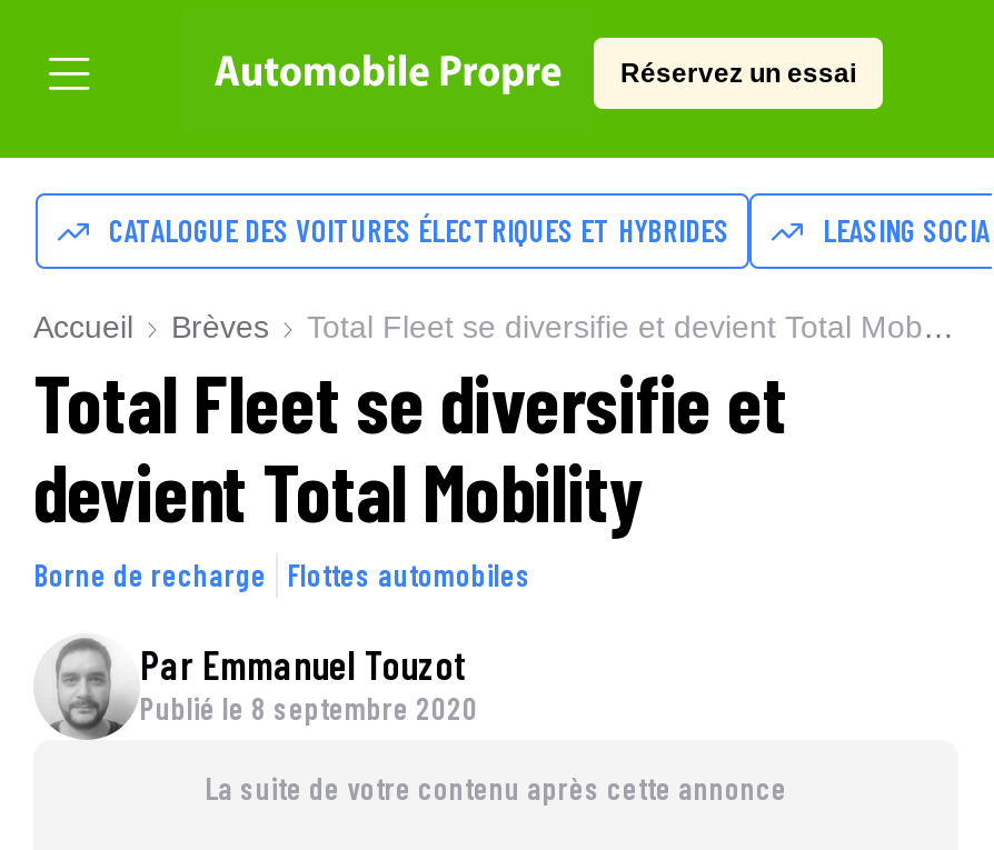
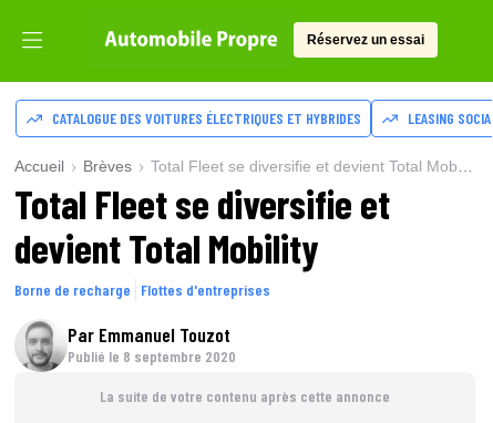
- Borne de recharge Flottes automobiles
+ Borne de recharge Flottes d'entreprises
